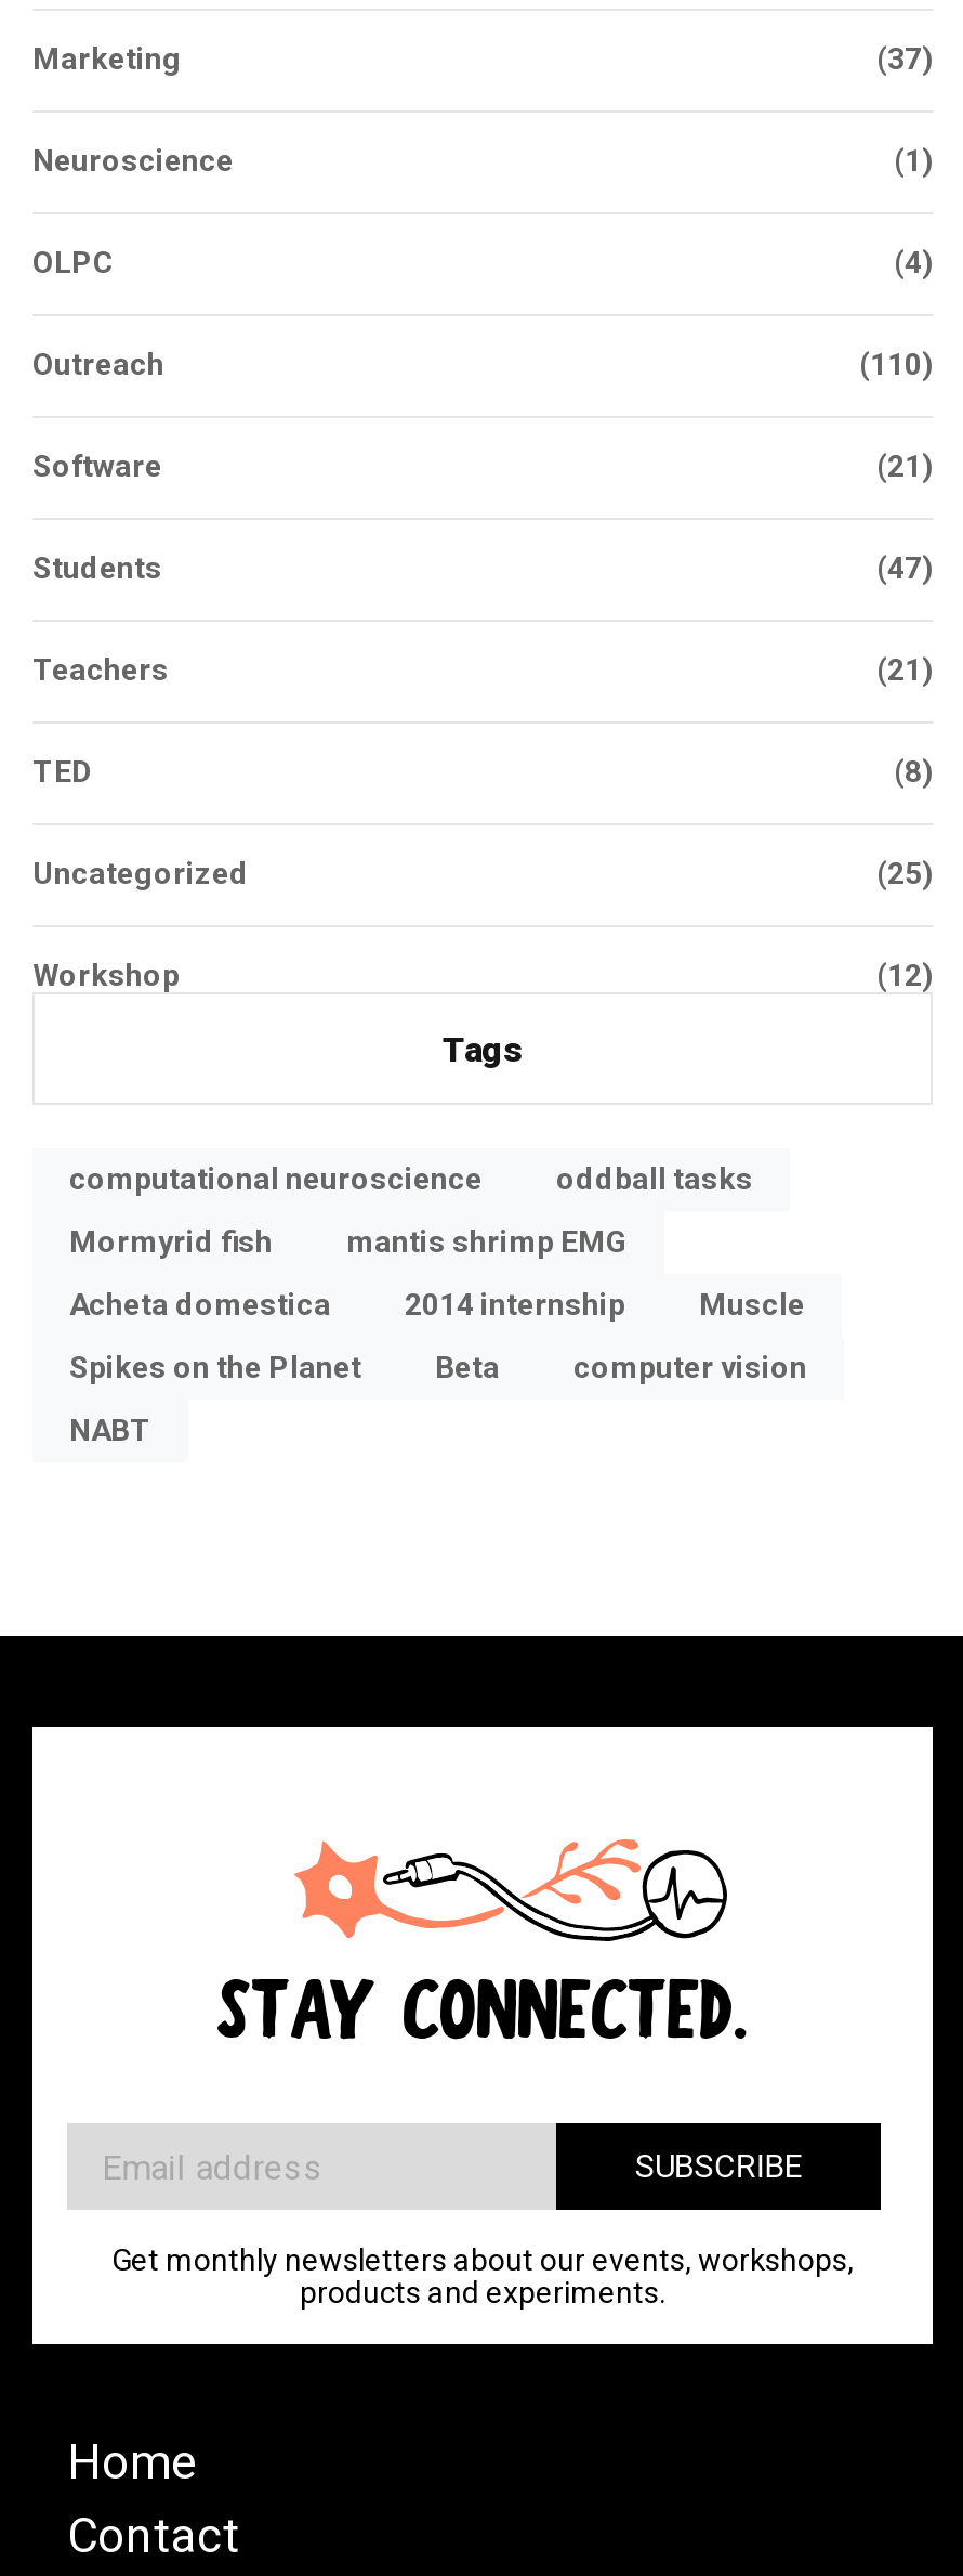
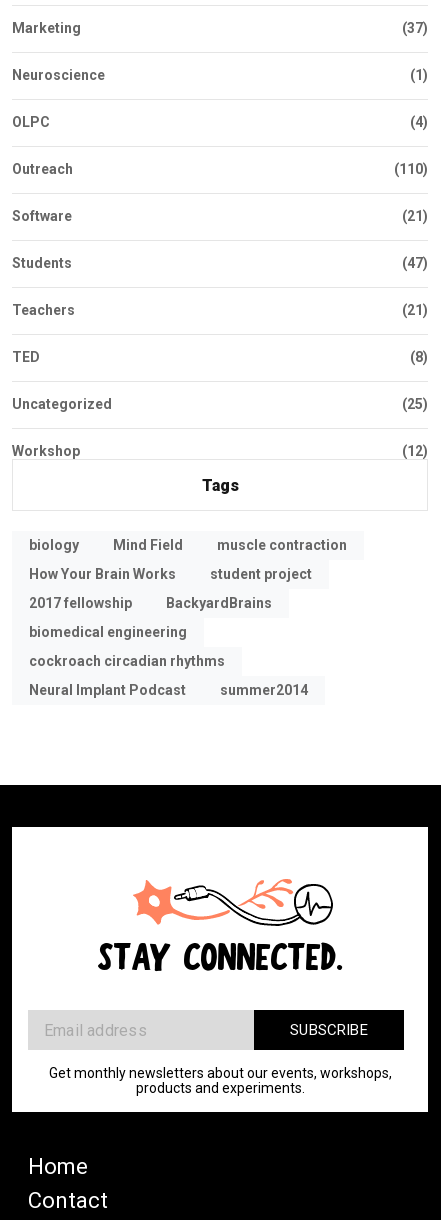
- computational neuroscience
- oddball tasks
- Mormyrid fish
- mantis shrimp EMG
- Acheta domestica
- 2014 internship
- Muscle
- Spikes on the Planet
- Beta
- computer vision
- NABT
+ biology
+ Mind Field
+ muscle contraction
+ How Your Brain Works
+ student project
+ 2017 fellowship
+ BackyardBrains
+ biomedical engineering
+ cockroach circadian rhythms
+ Neural Implant Podcast
+ summer2014
